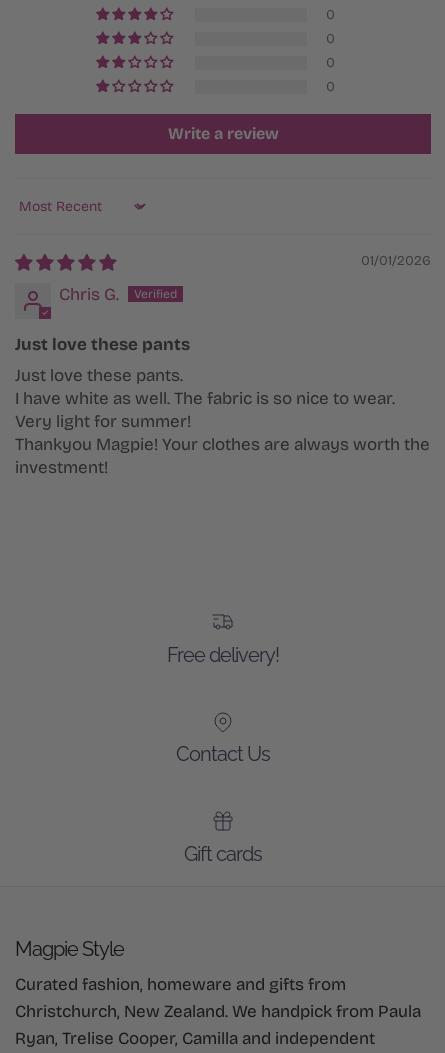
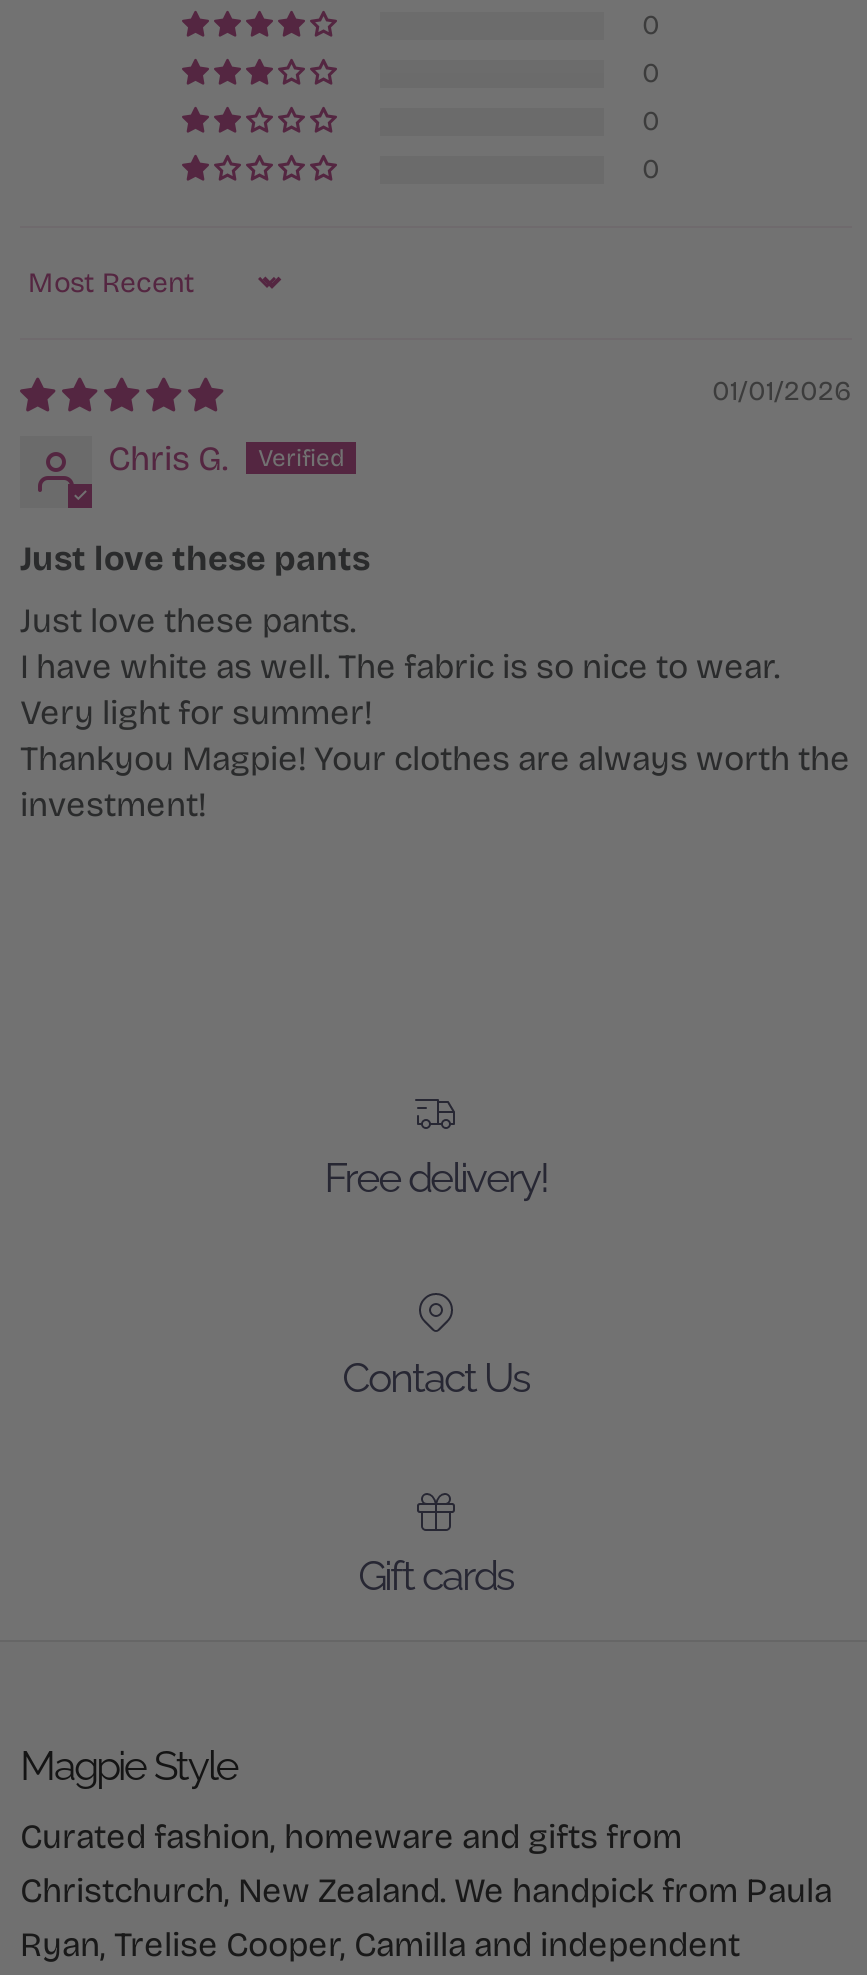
- Write a review
